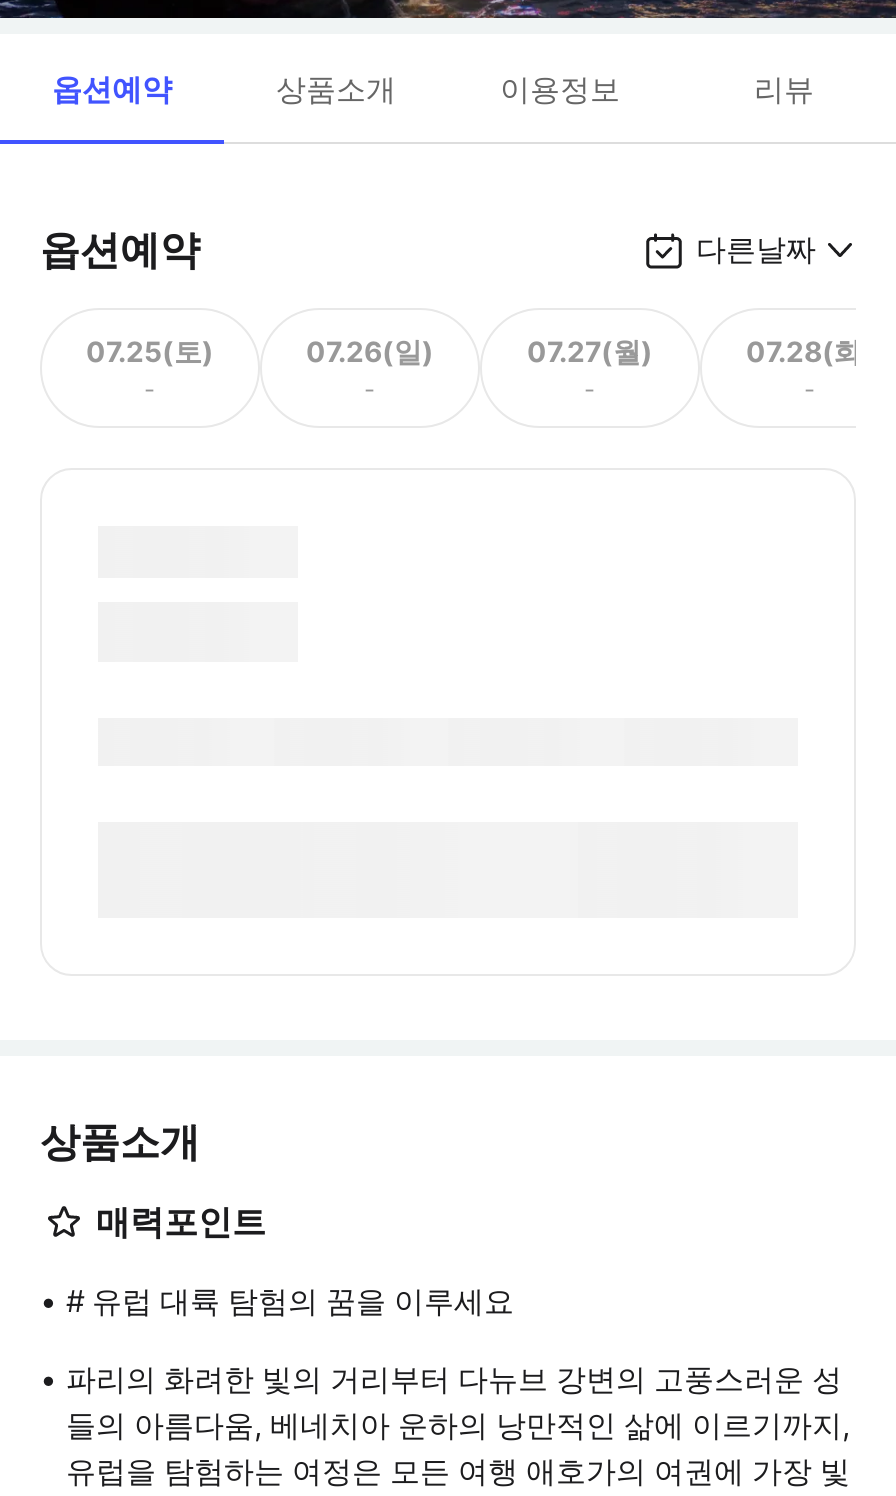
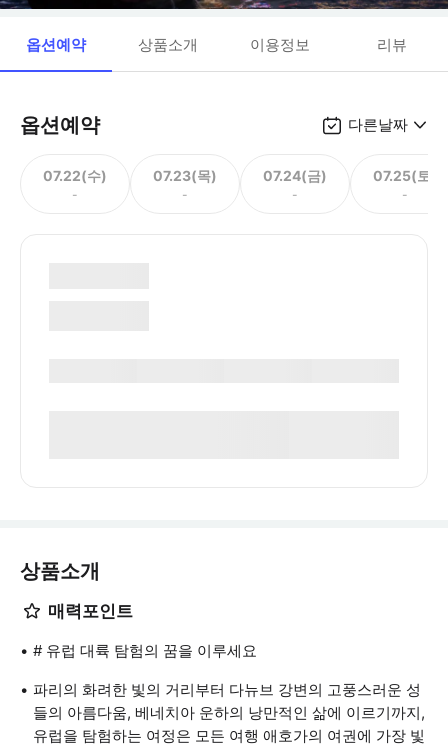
- 07.25(토)
+ 07.22(수)

- 07.26(일)
+ 07.23(목)

- 07.27(월)
+ 07.24(금)

- 07.28(화)
+ 07.25(토)
